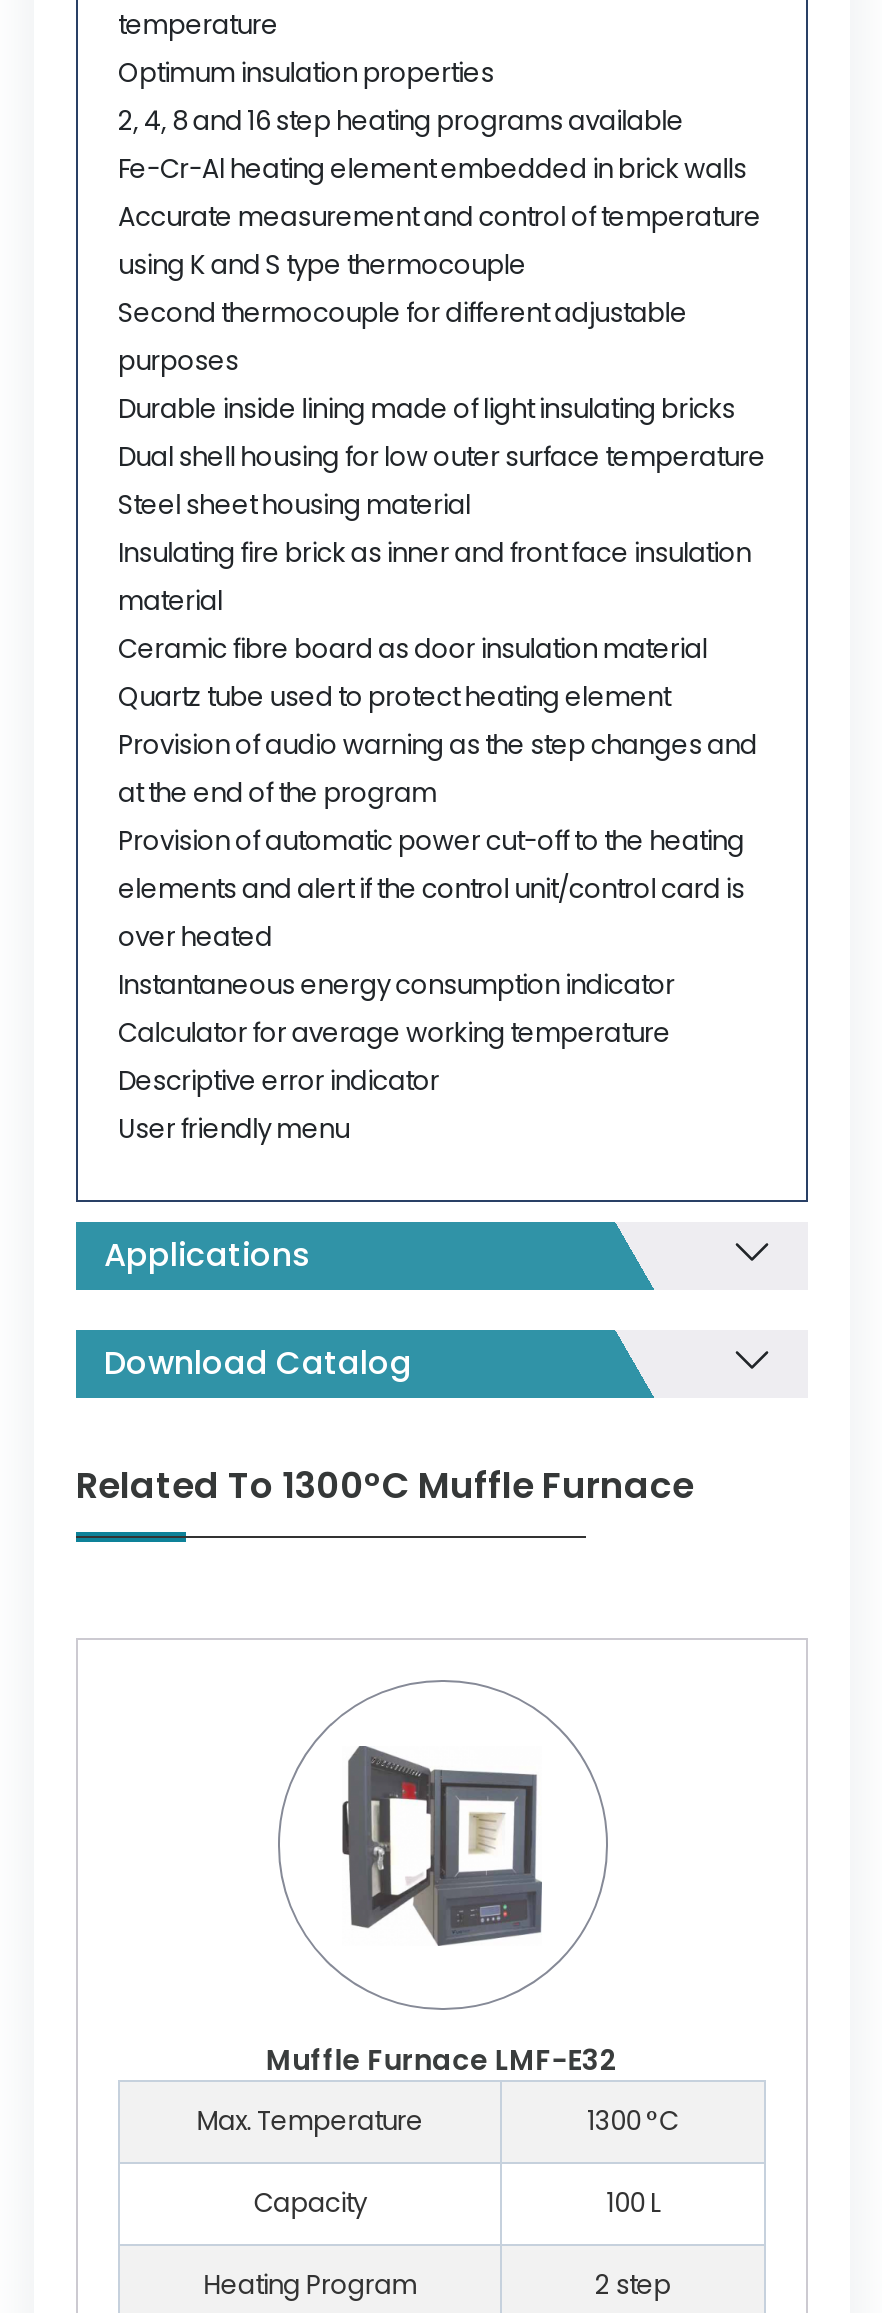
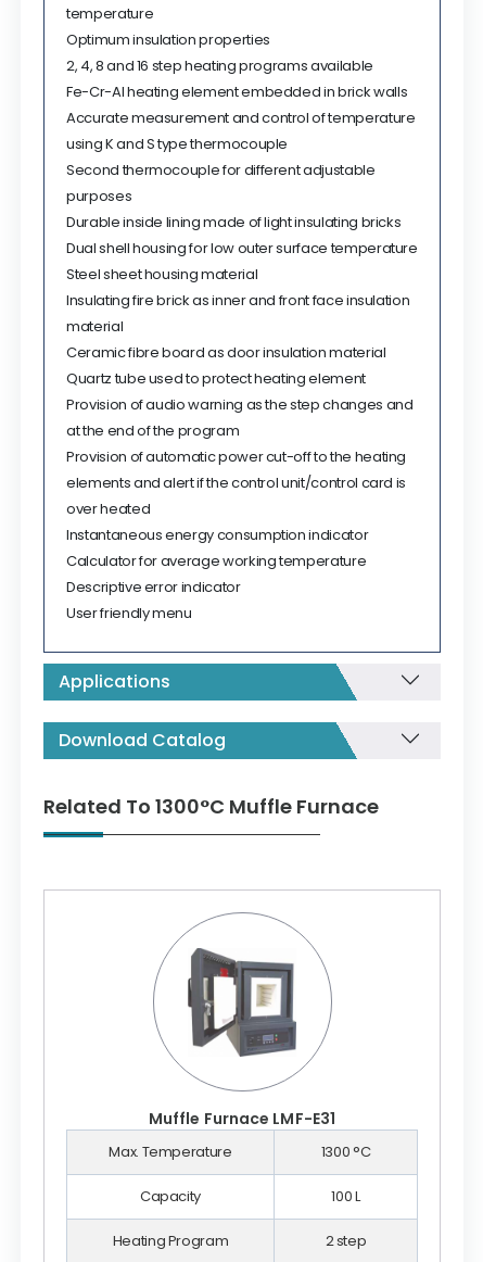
- Muffle Furnace LMF-E32
+ Muffle Furnace LMF-E31
